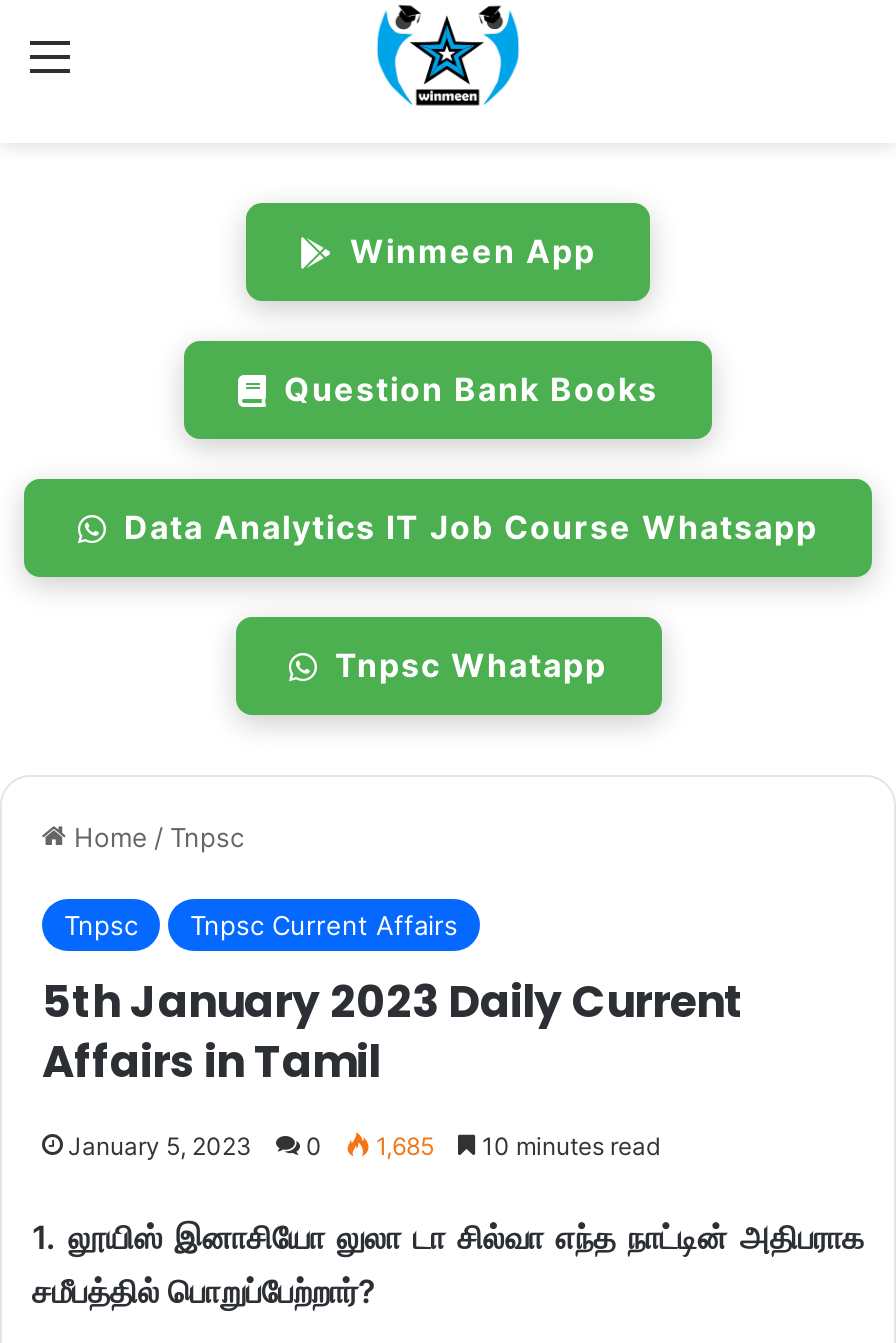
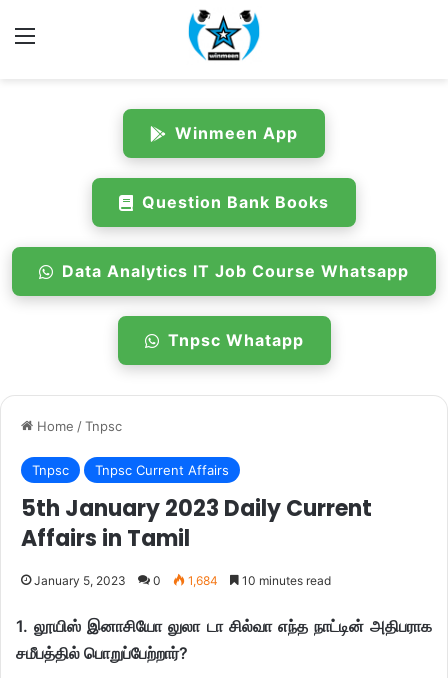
- January 5, 2023 0 1,685 10 minutes read
+ January 5, 2023 0 1,684 10 minutes read
